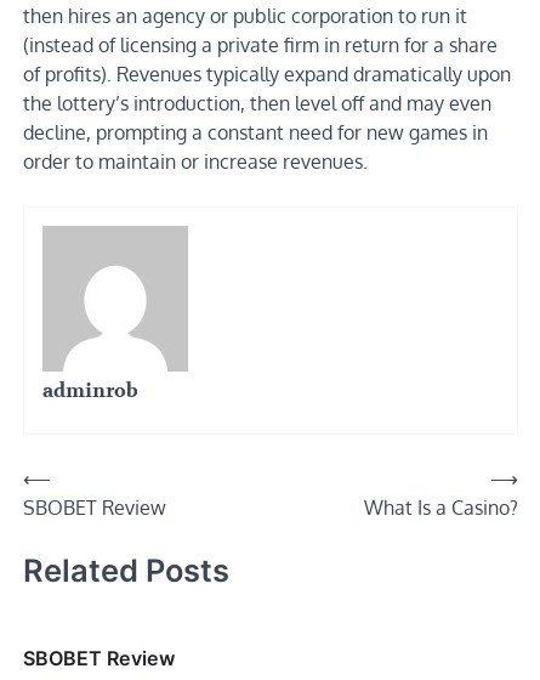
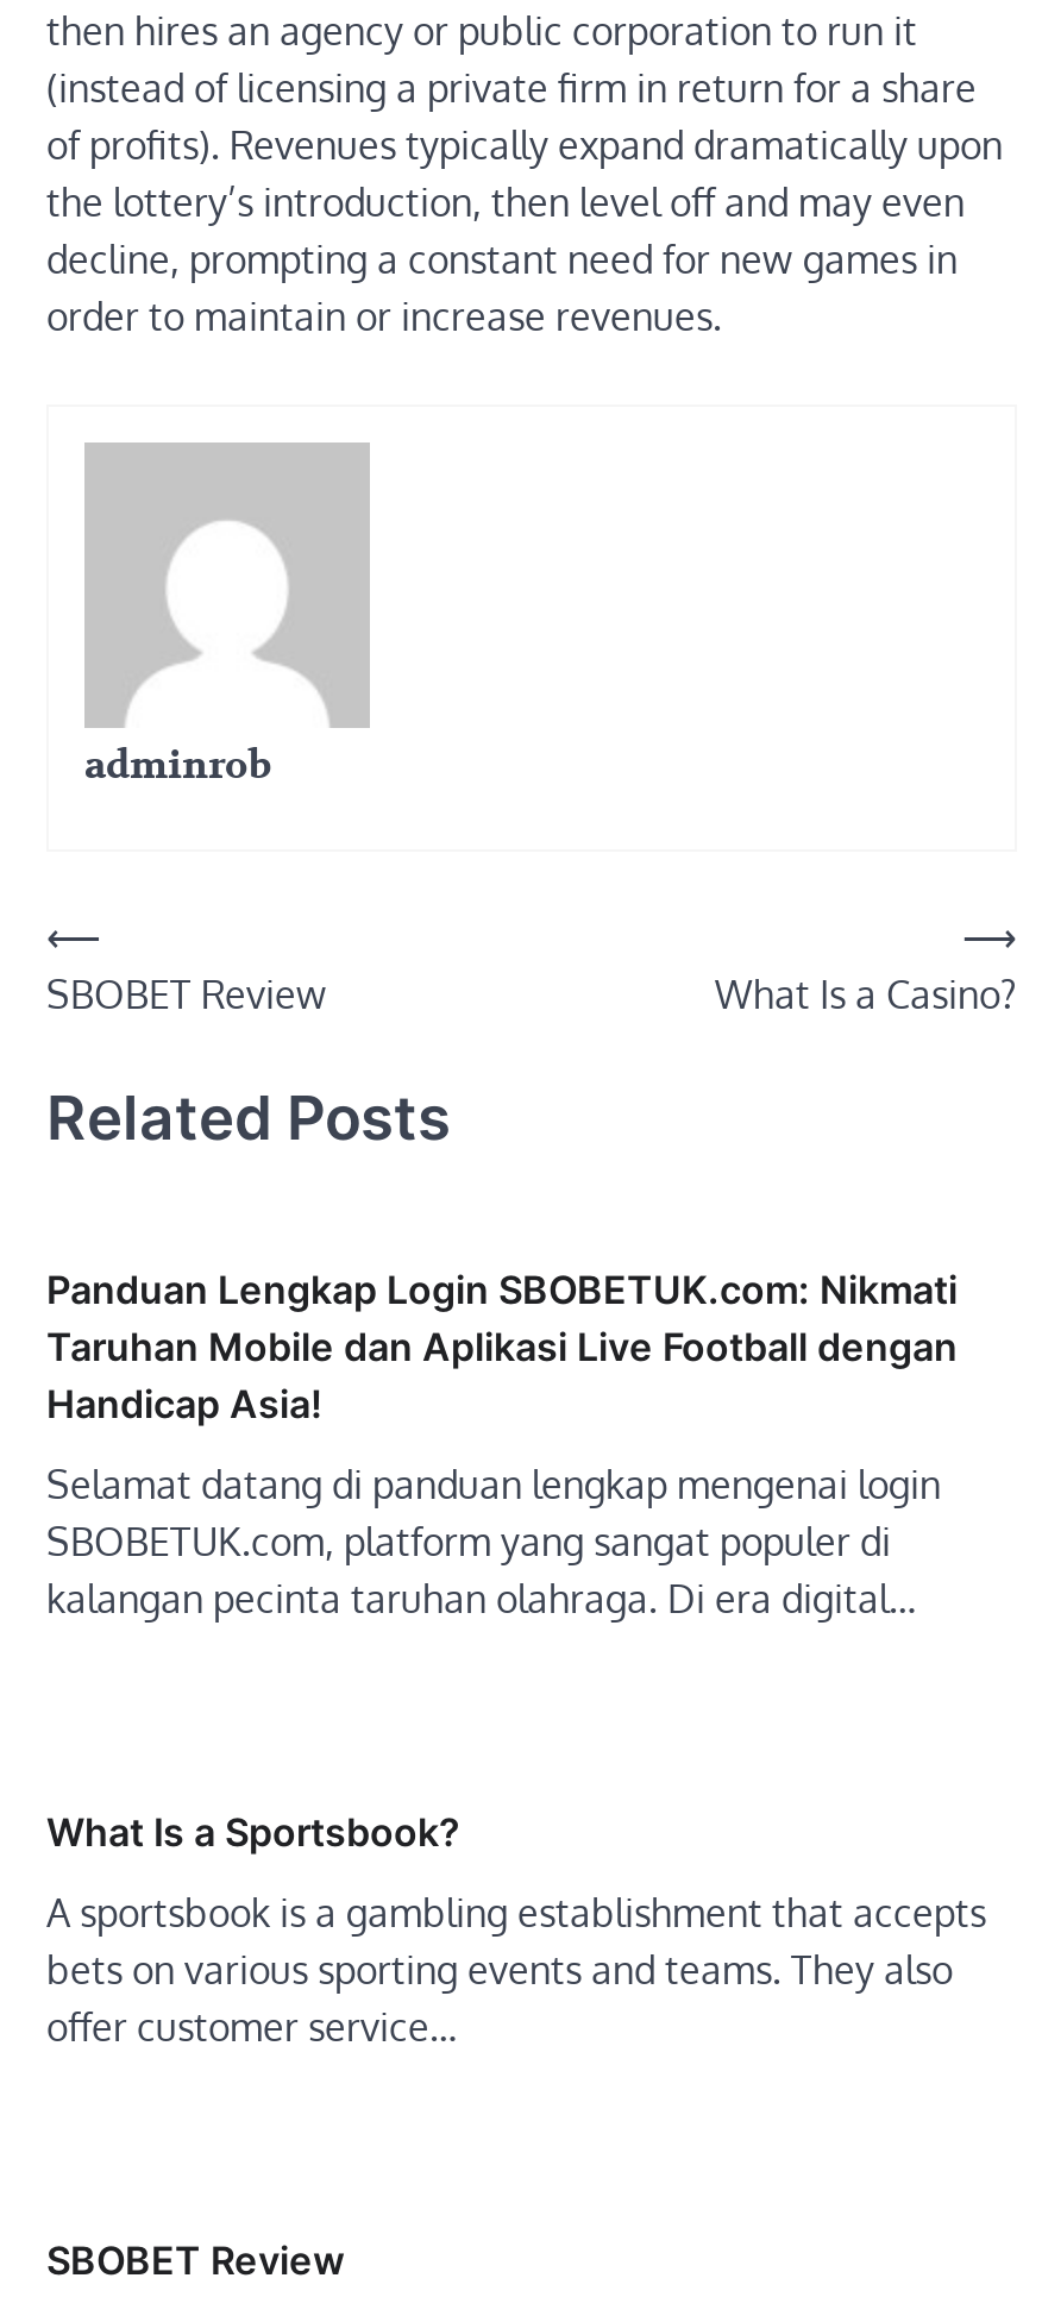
+ Panduan Lengkap Login SBOBETUK.com: Nikmati
+ Taruhan Mobile dan Aplikasi Live Football dengan
+ Handicap Asia!
+ Selamat datang di panduan lengkap mengenai login
+ SBOBETUK.com, platform yang sangat populer di
+ kalangan pecinta taruhan olahraga. Di era digital…

+ What Is a Sportsbook?
+ A sportsbook is a gambling establishment that accepts
+ bets on various sporting events and teams. They also
+ offer customer service…
